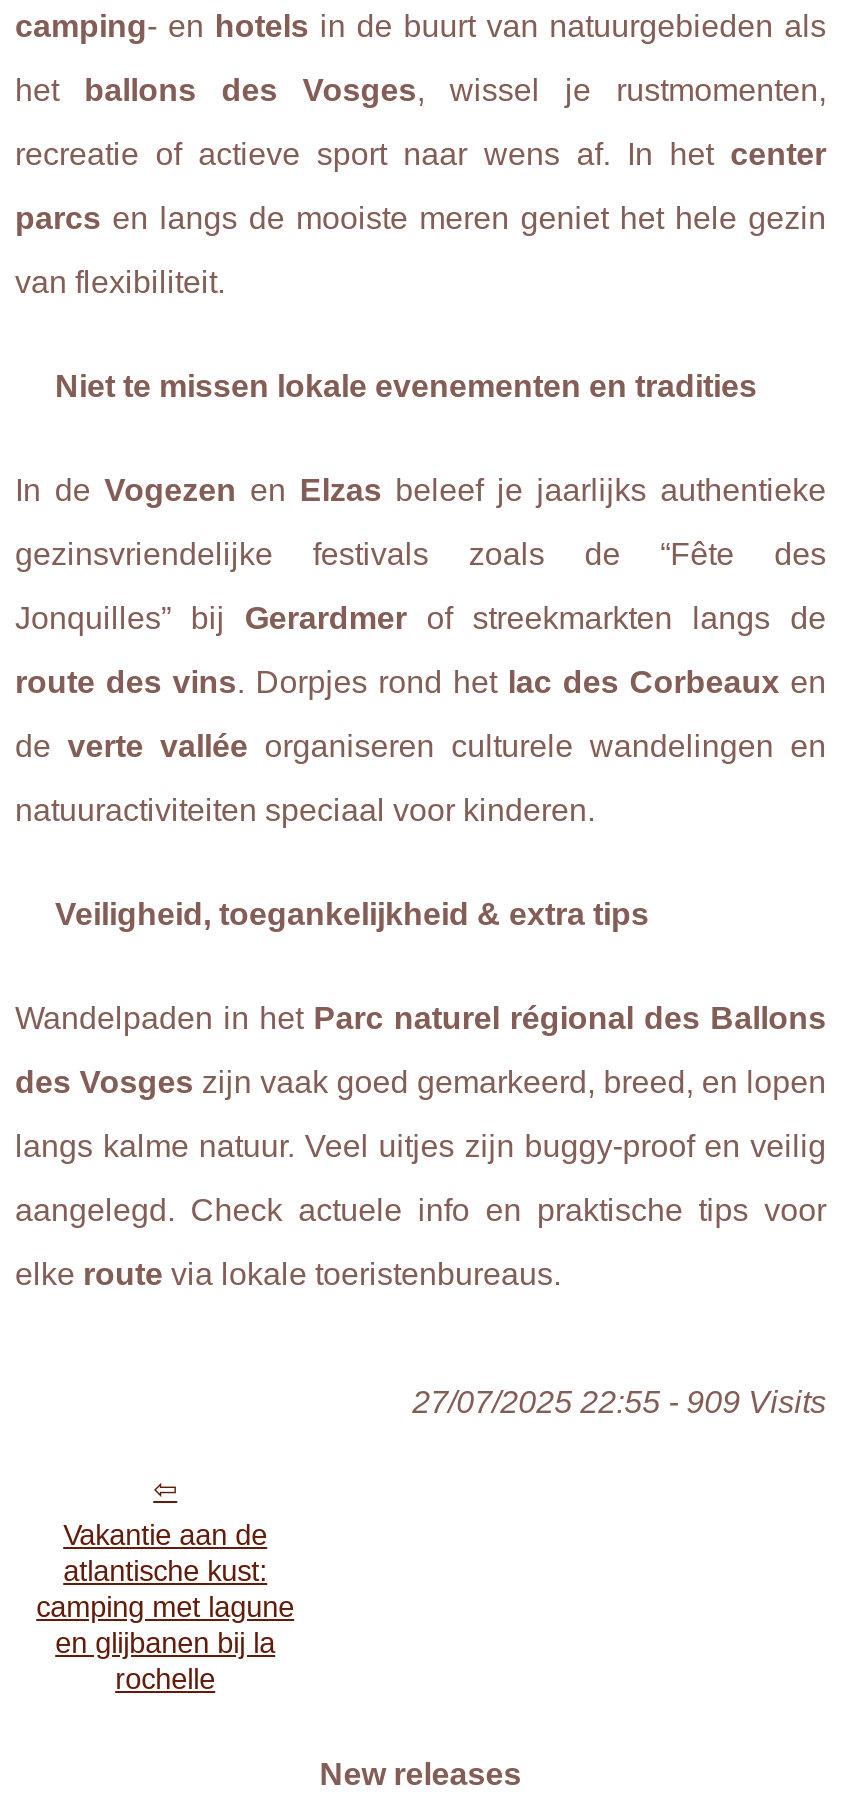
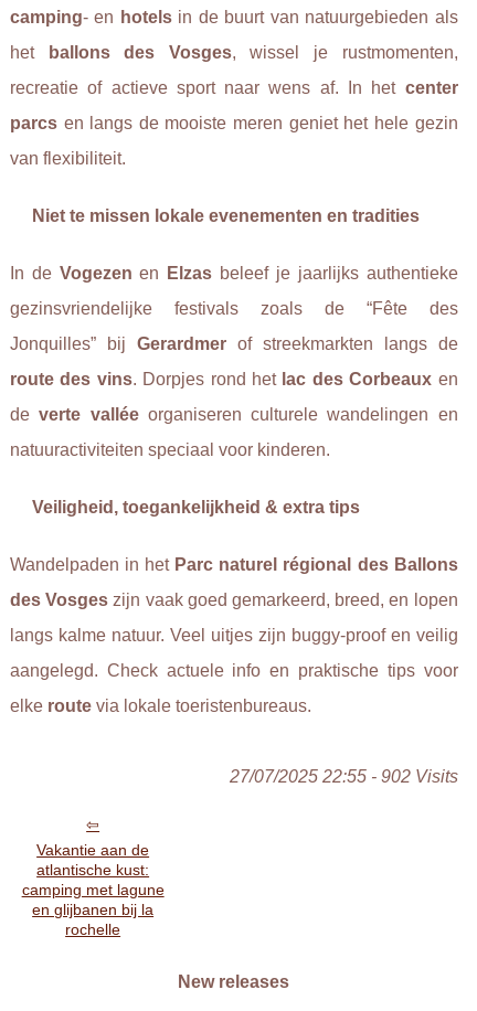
- 27/07/2025 22:55 - 909 Visits
+ 27/07/2025 22:55 - 902 Visits
